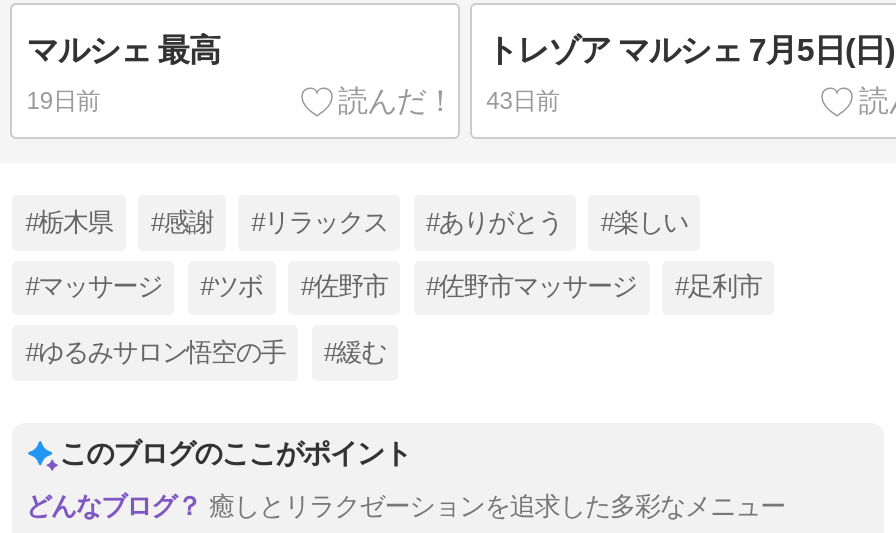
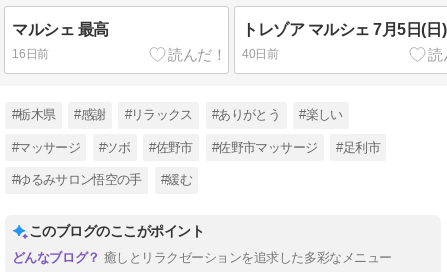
- 19日前
+ 16日前

- 43日前
+ 40日前
